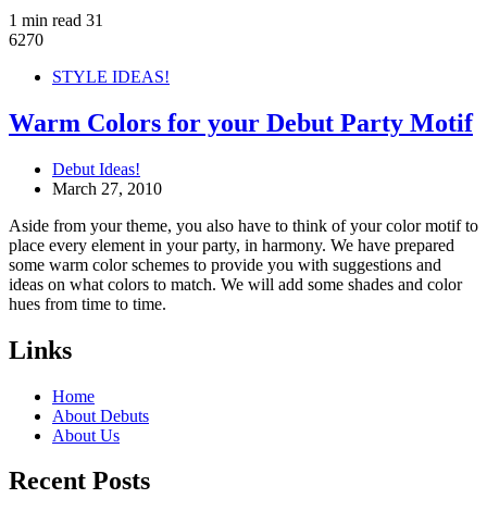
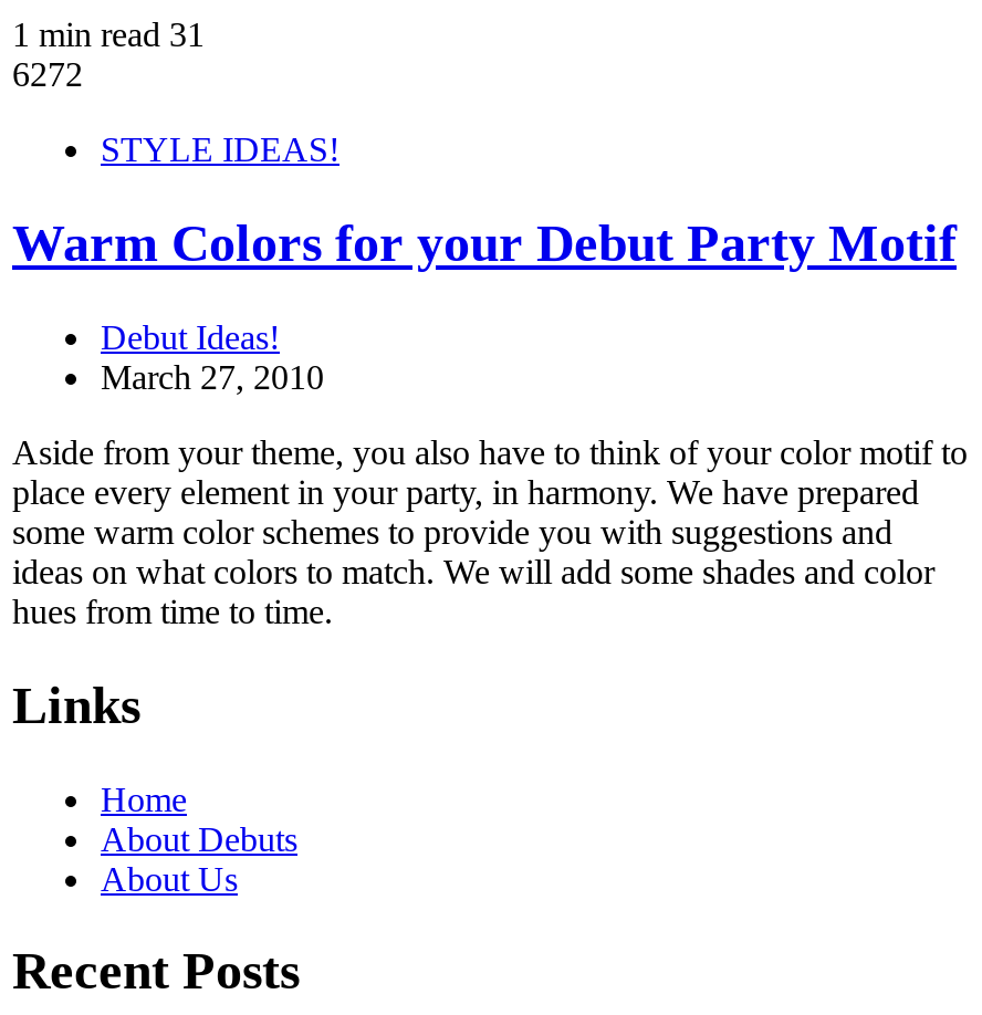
- 6270
+ 6272
